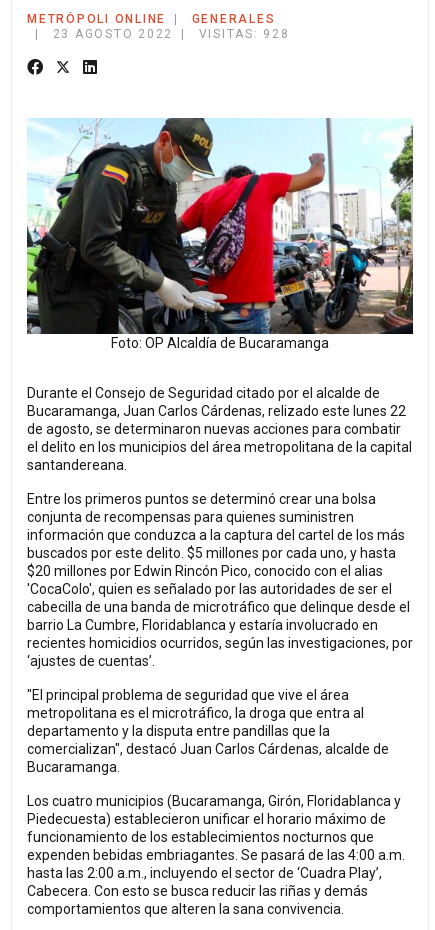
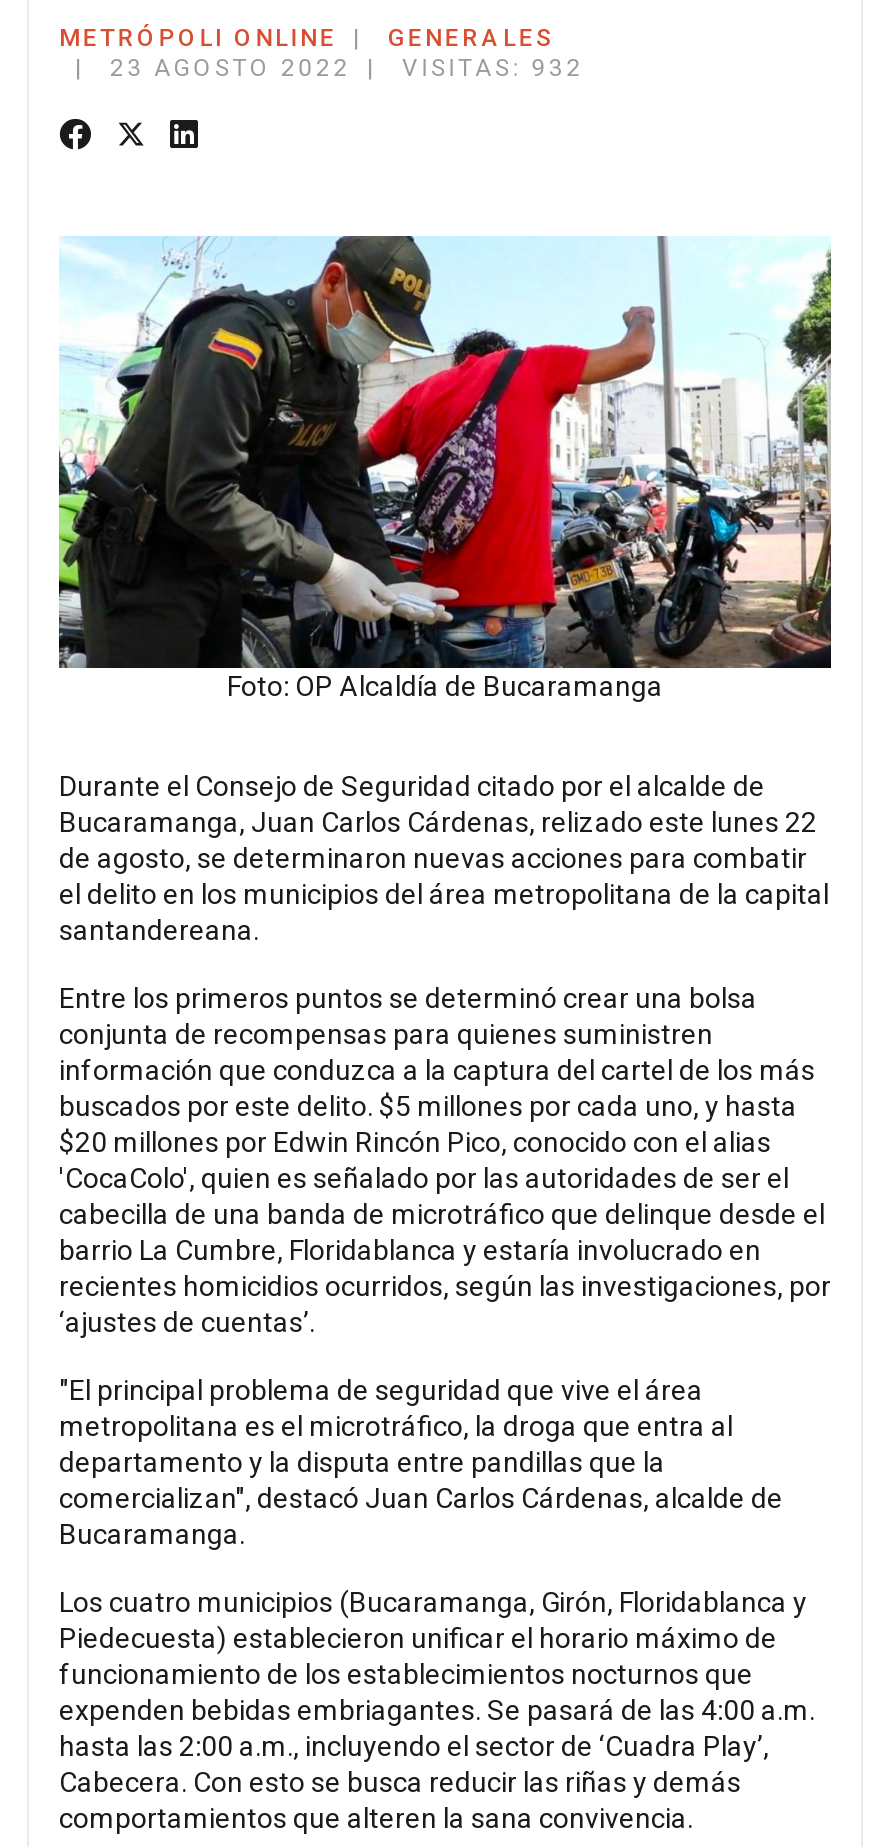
- 23 AGOSTO 2022 VISITAS: 928
+ 23 AGOSTO 2022 VISITAS: 932
